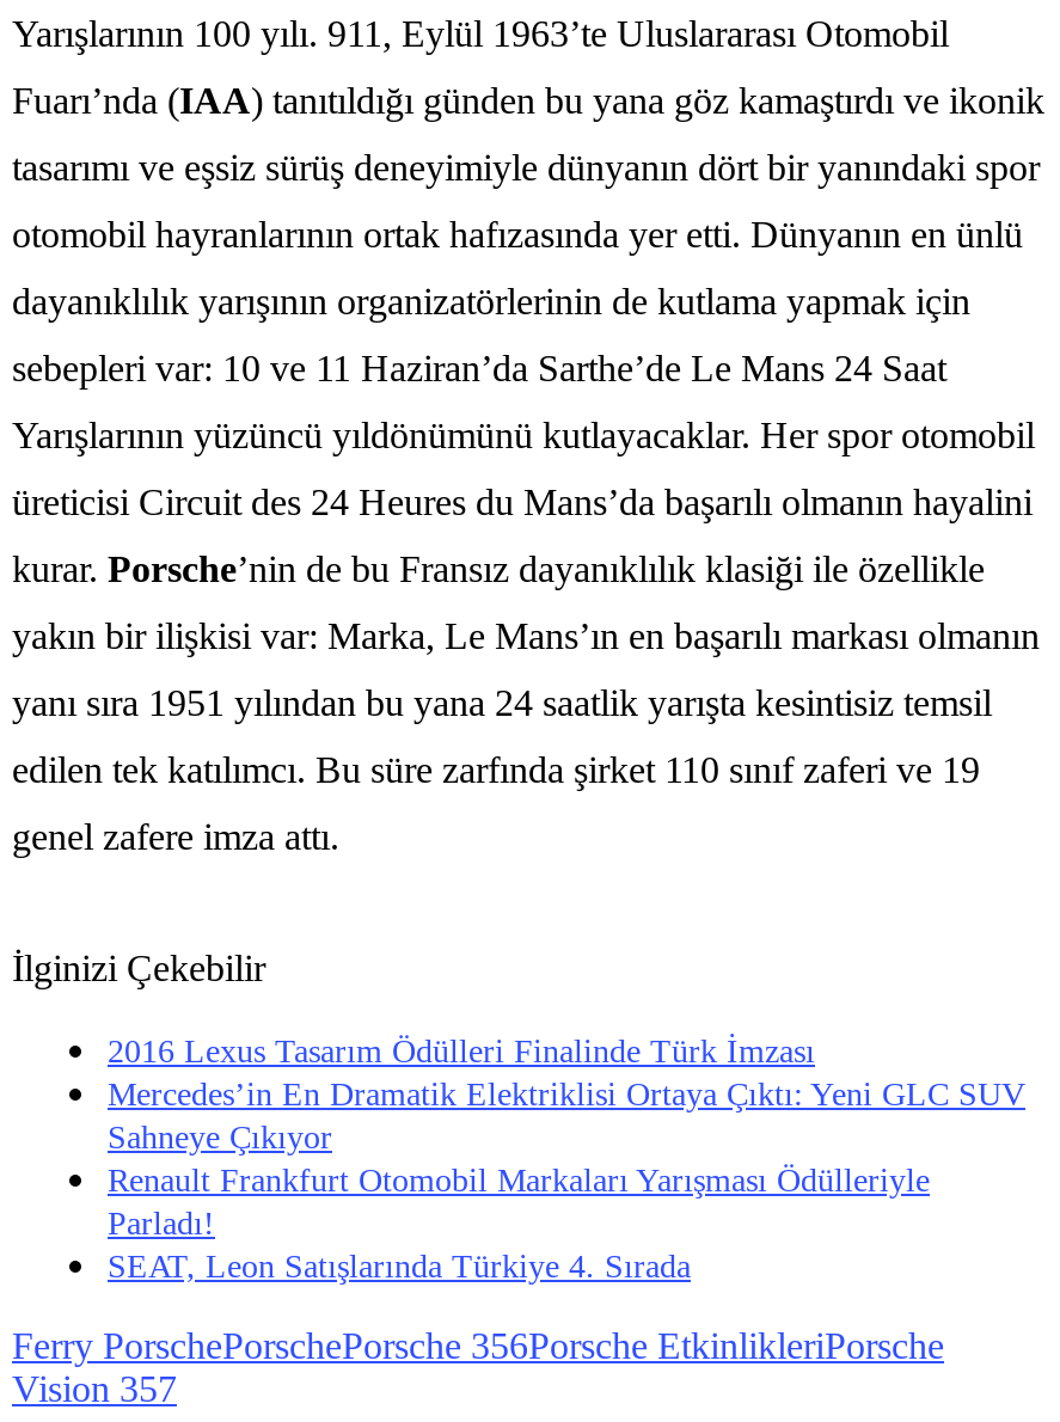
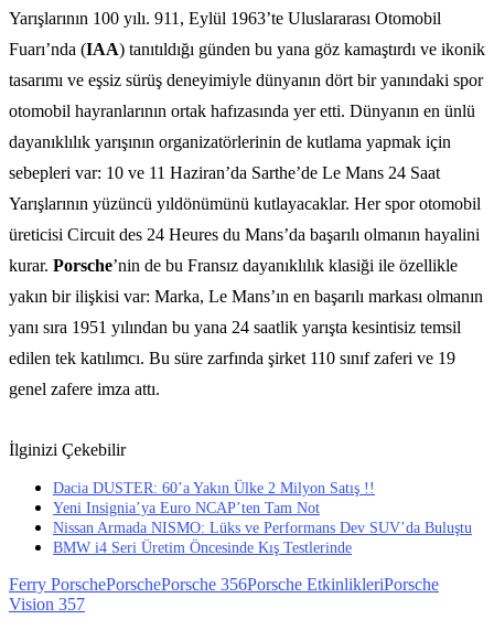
- 2016 Lexus Tasarım Ödülleri Finalinde Türk İmzası
- Mercedes’in En Dramatik Elektriklisi Ortaya Çıktı: Yeni GLC SUV
- Sahneye Çıkıyor
- Renault Frankfurt Otomobil Markaları Yarışması Ödülleriyle
- Parladı!
- SEAT, Leon Satışlarında Türkiye 4. Sırada
+ Dacia DUSTER: 60’a Yakın Ülke 2 Milyon Satış !!
+ Yeni Insignia’ya Euro NCAP’ten Tam Not
+ Nissan Armada NISMO: Lüks ve Performans Dev SUV’da Buluştu
+ BMW i4 Seri Üretim Öncesinde Kış Testlerinde
